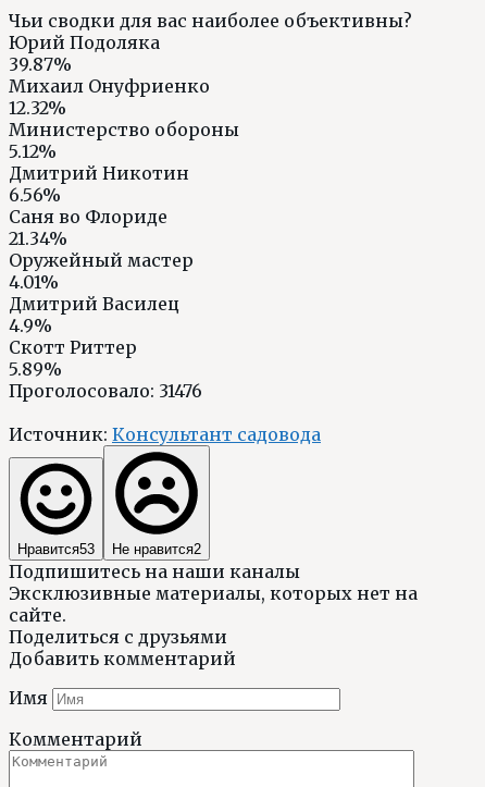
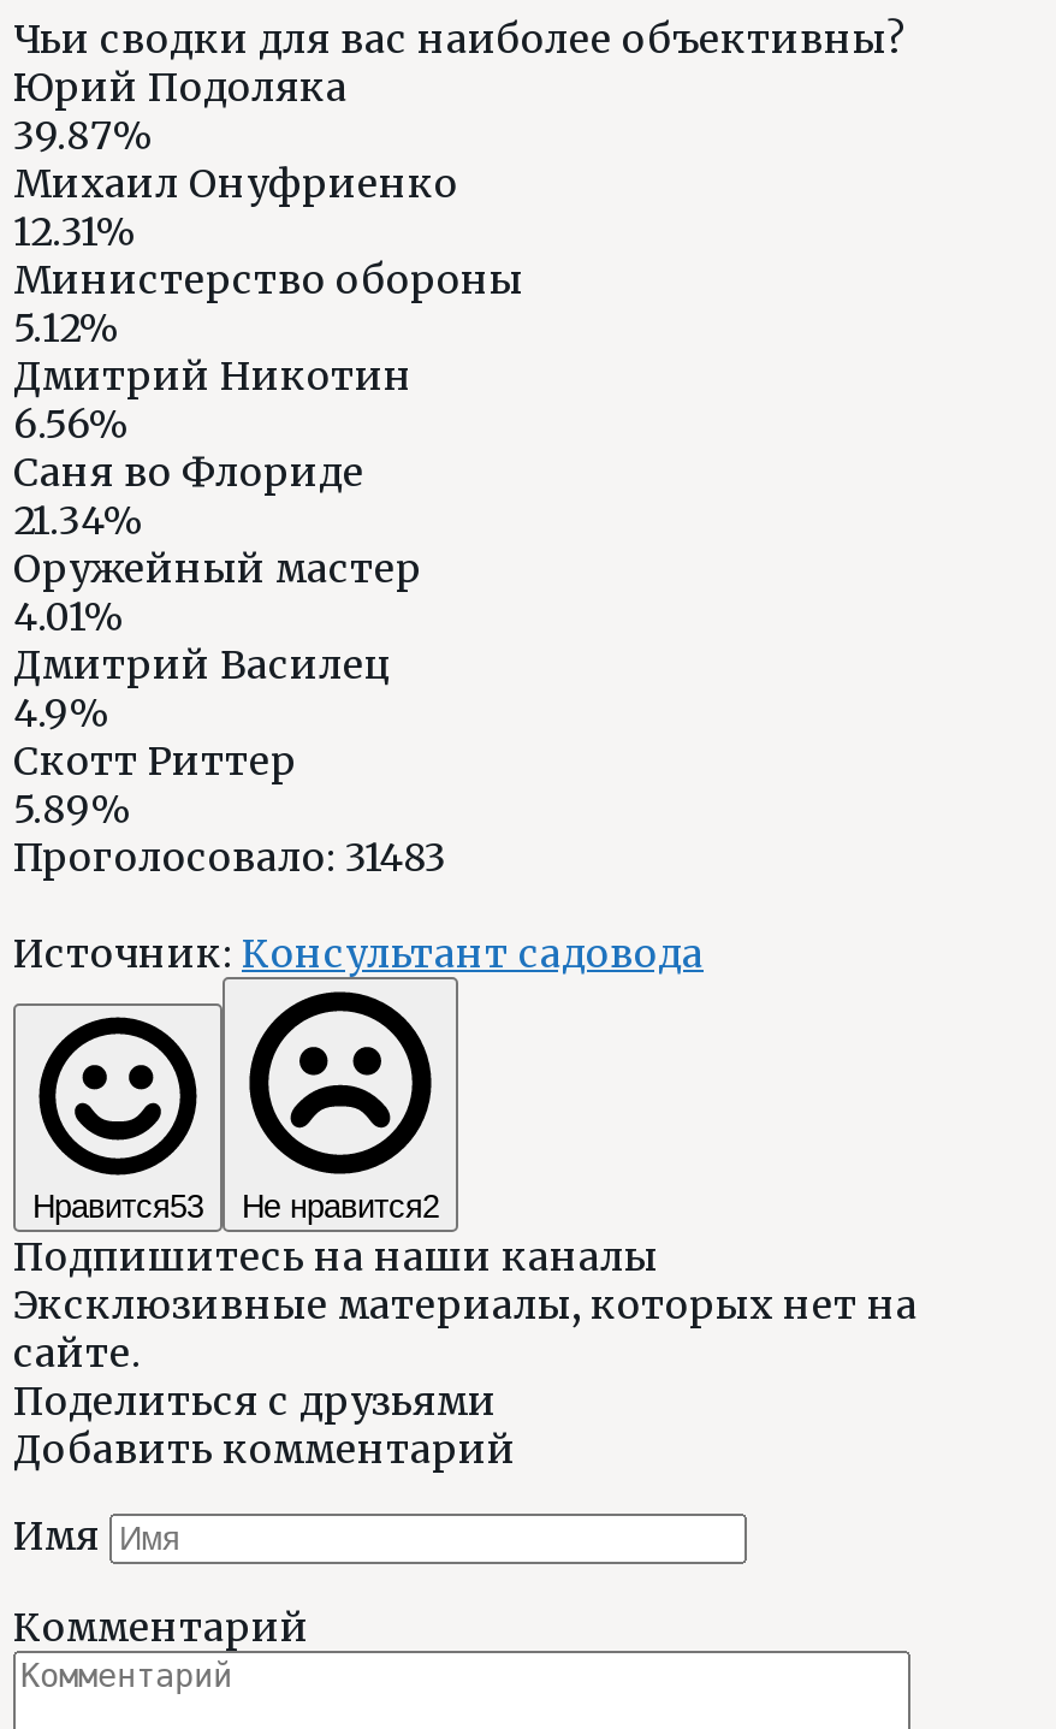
- 12.32%
+ 12.31%

- Проголосовало: 31476
+ Проголосовало: 31483
